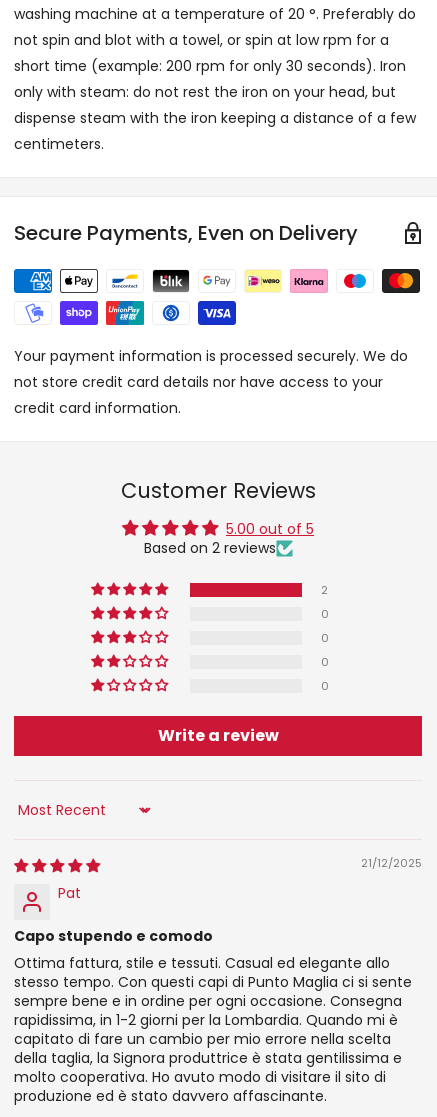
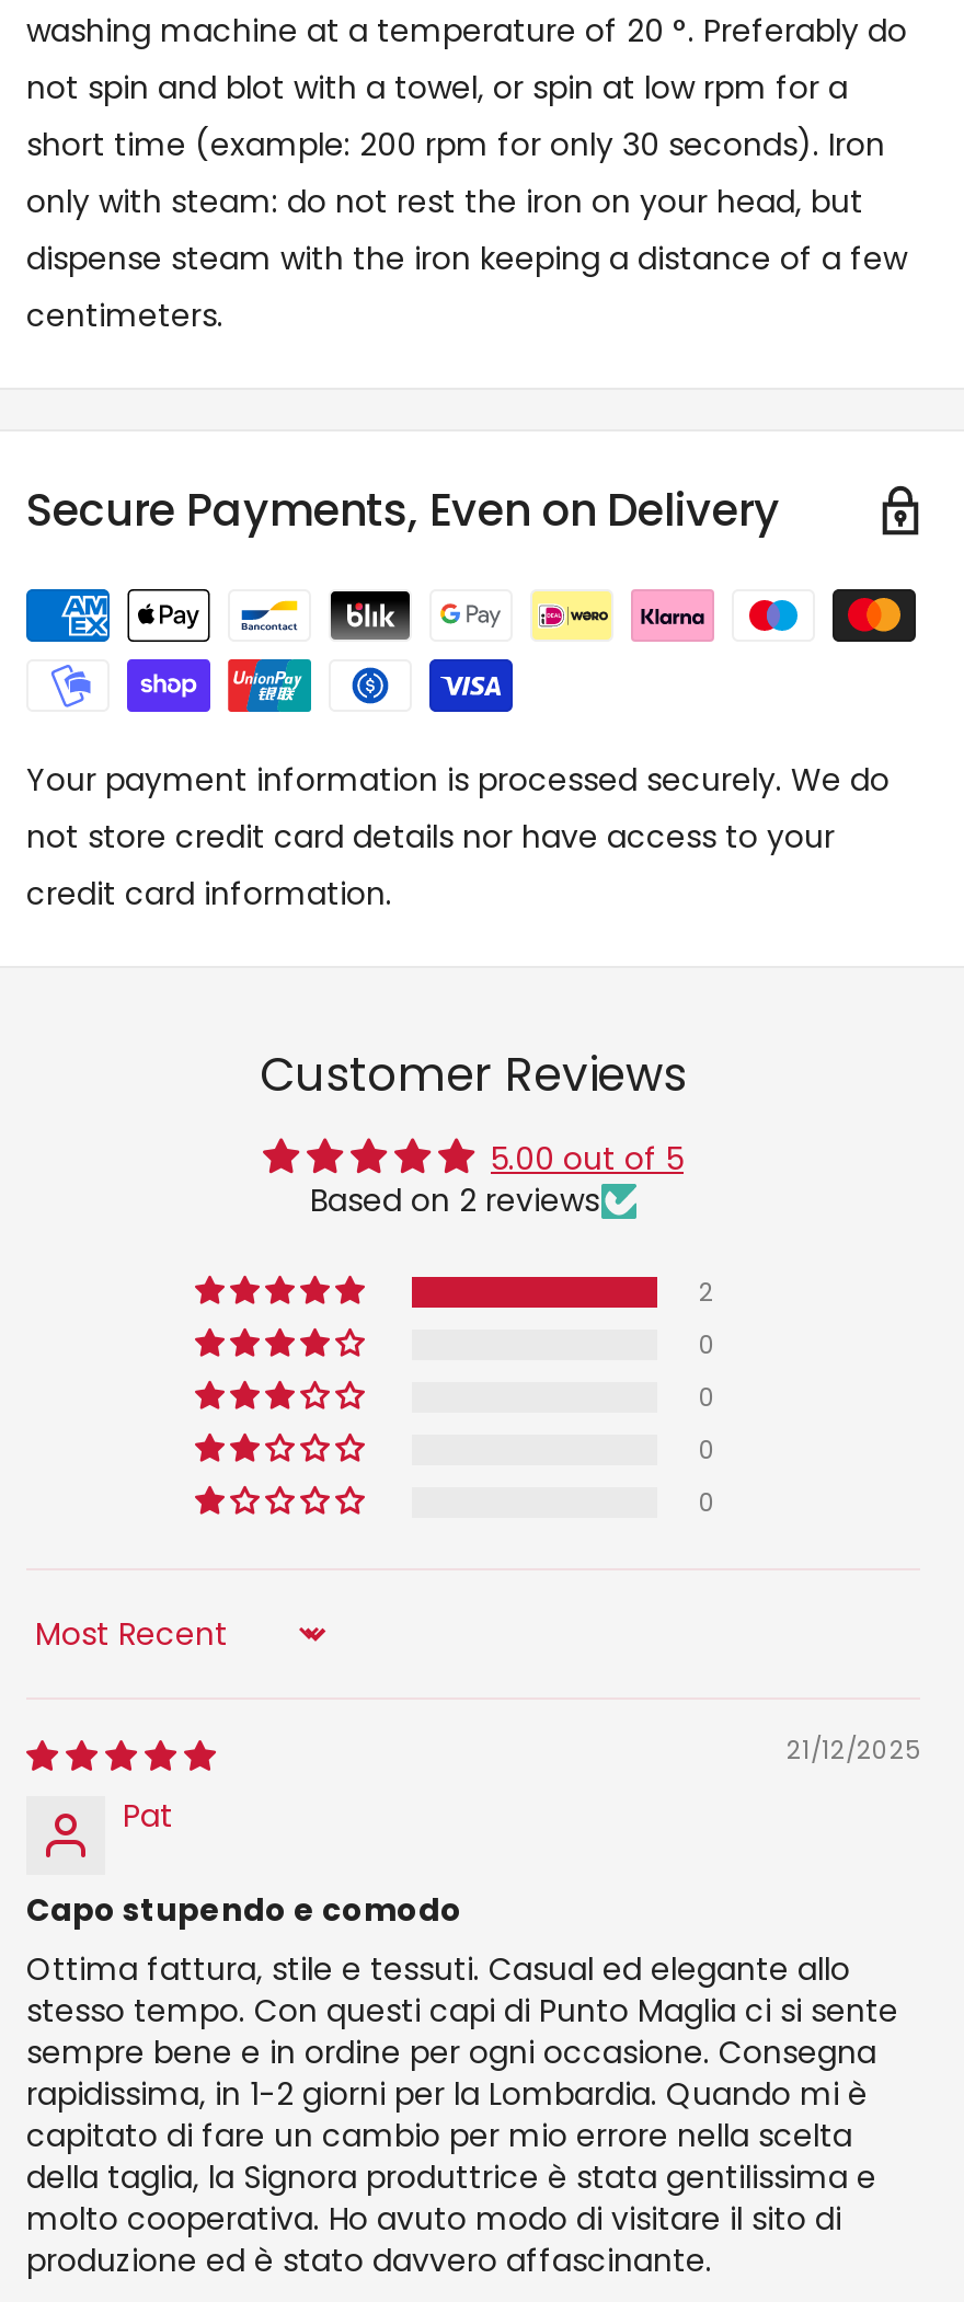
- Write a review
